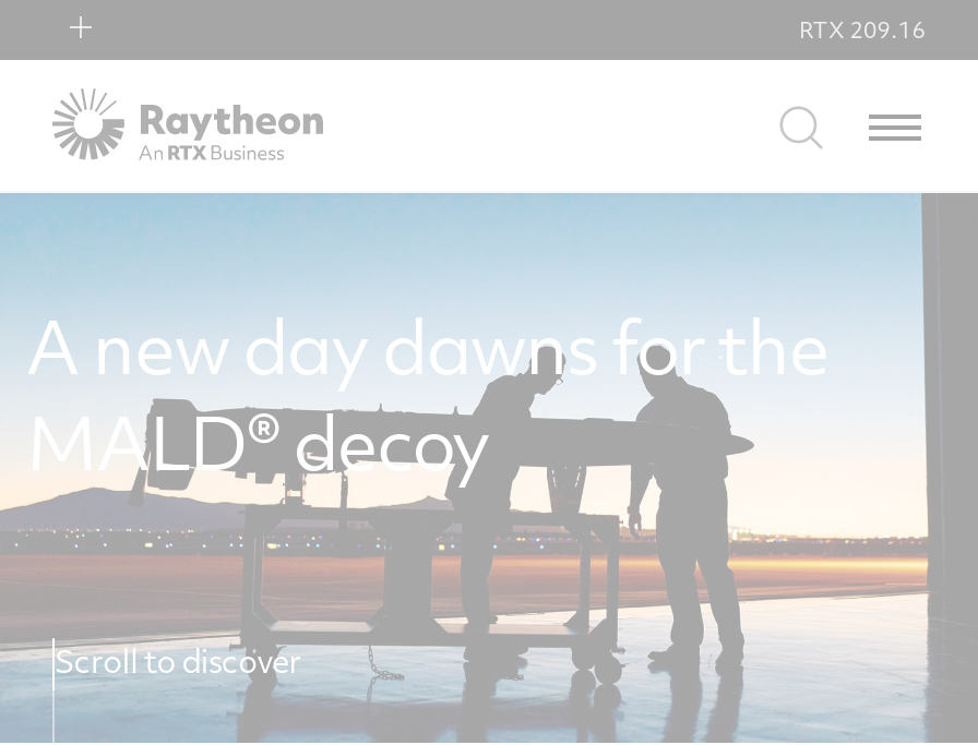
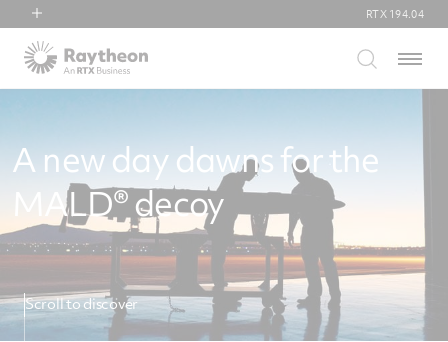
- RTX 209.16
+ RTX 194.04
